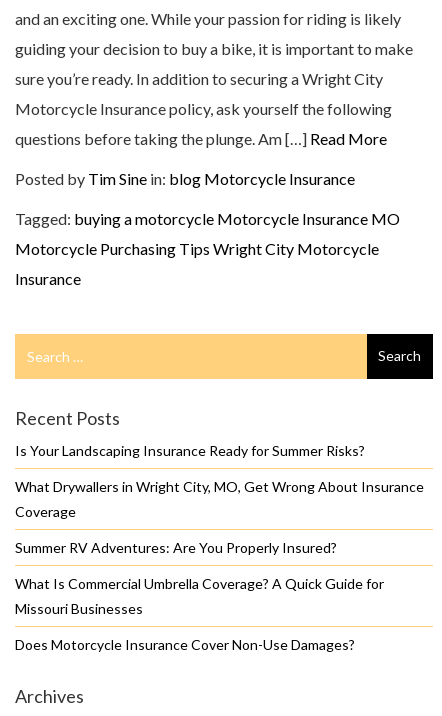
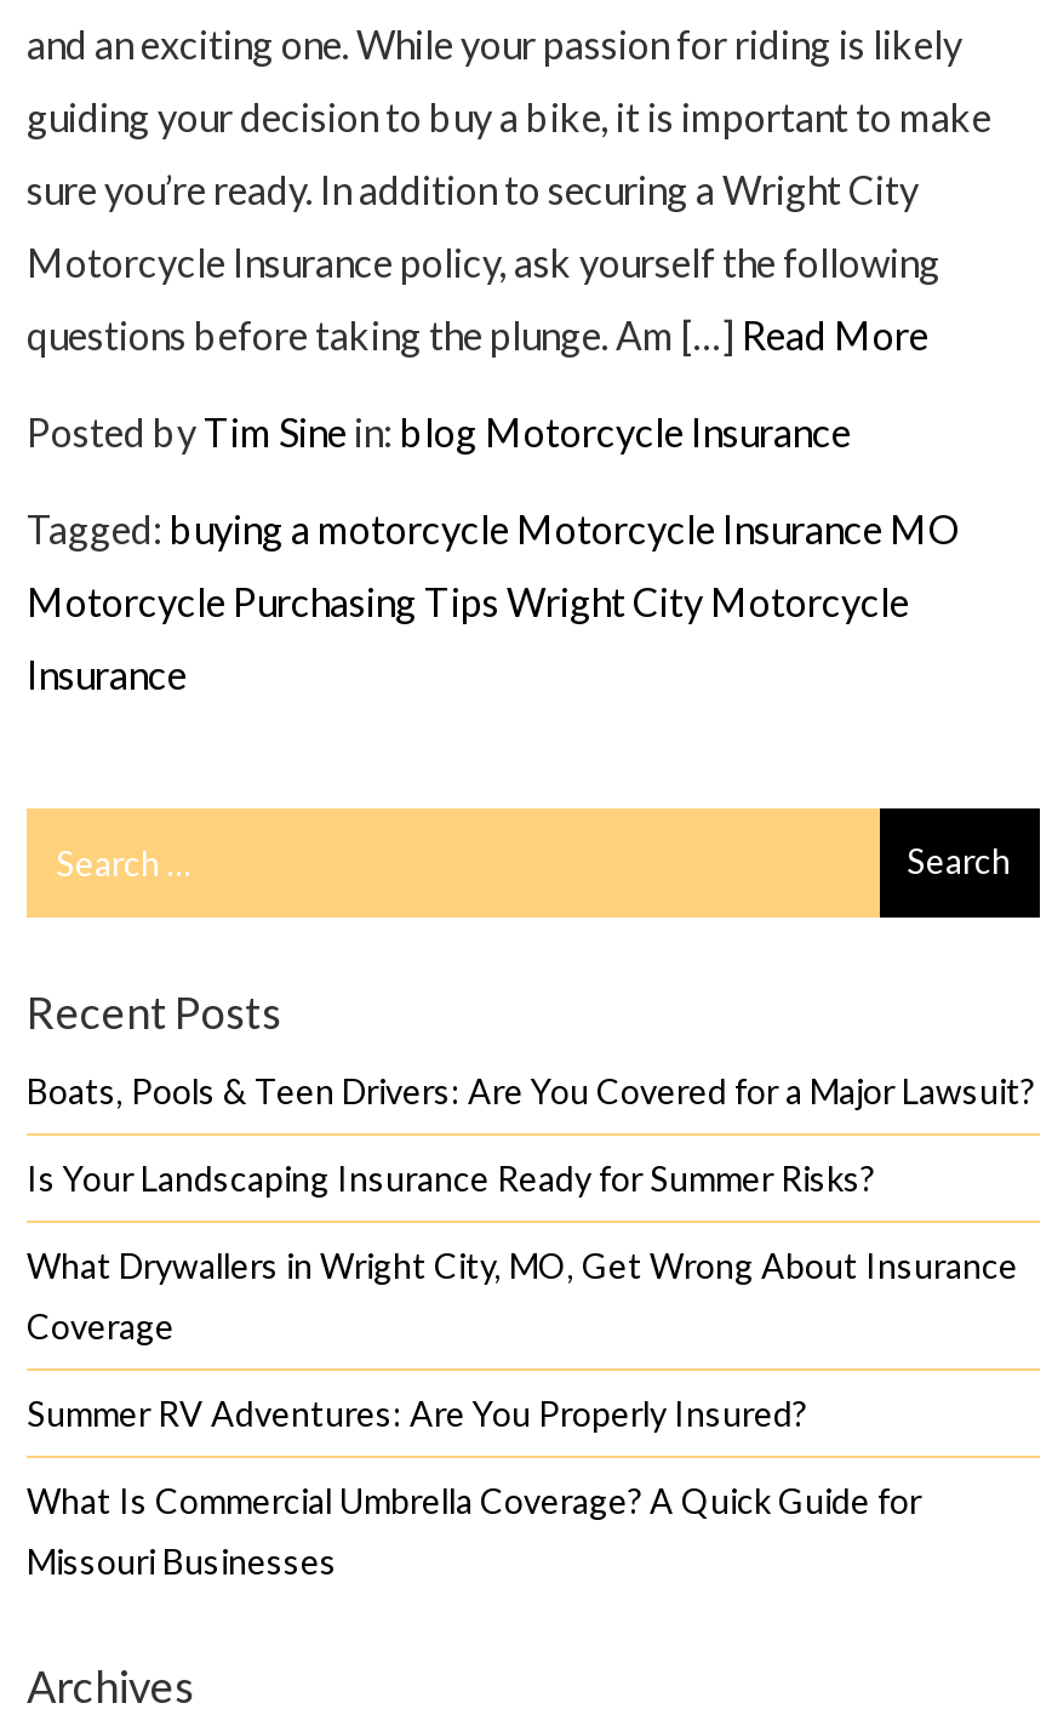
+ Boats, Pools & Teen Drivers: Are You Covered for a Major Lawsuit?

moved down: Is Your Landscaping Insurance Ready for Summer Risks? | What Drywallers in Wright City, MO, Get Wrong About Insurance | Coverage | Summer RV Adventures: Are You Properly Insured? | What Is Commercial Umbrella Coverage? A Quick Guide for | Missouri Businesses

- Does Motorcycle Insurance Cover Non-Use Damages?
